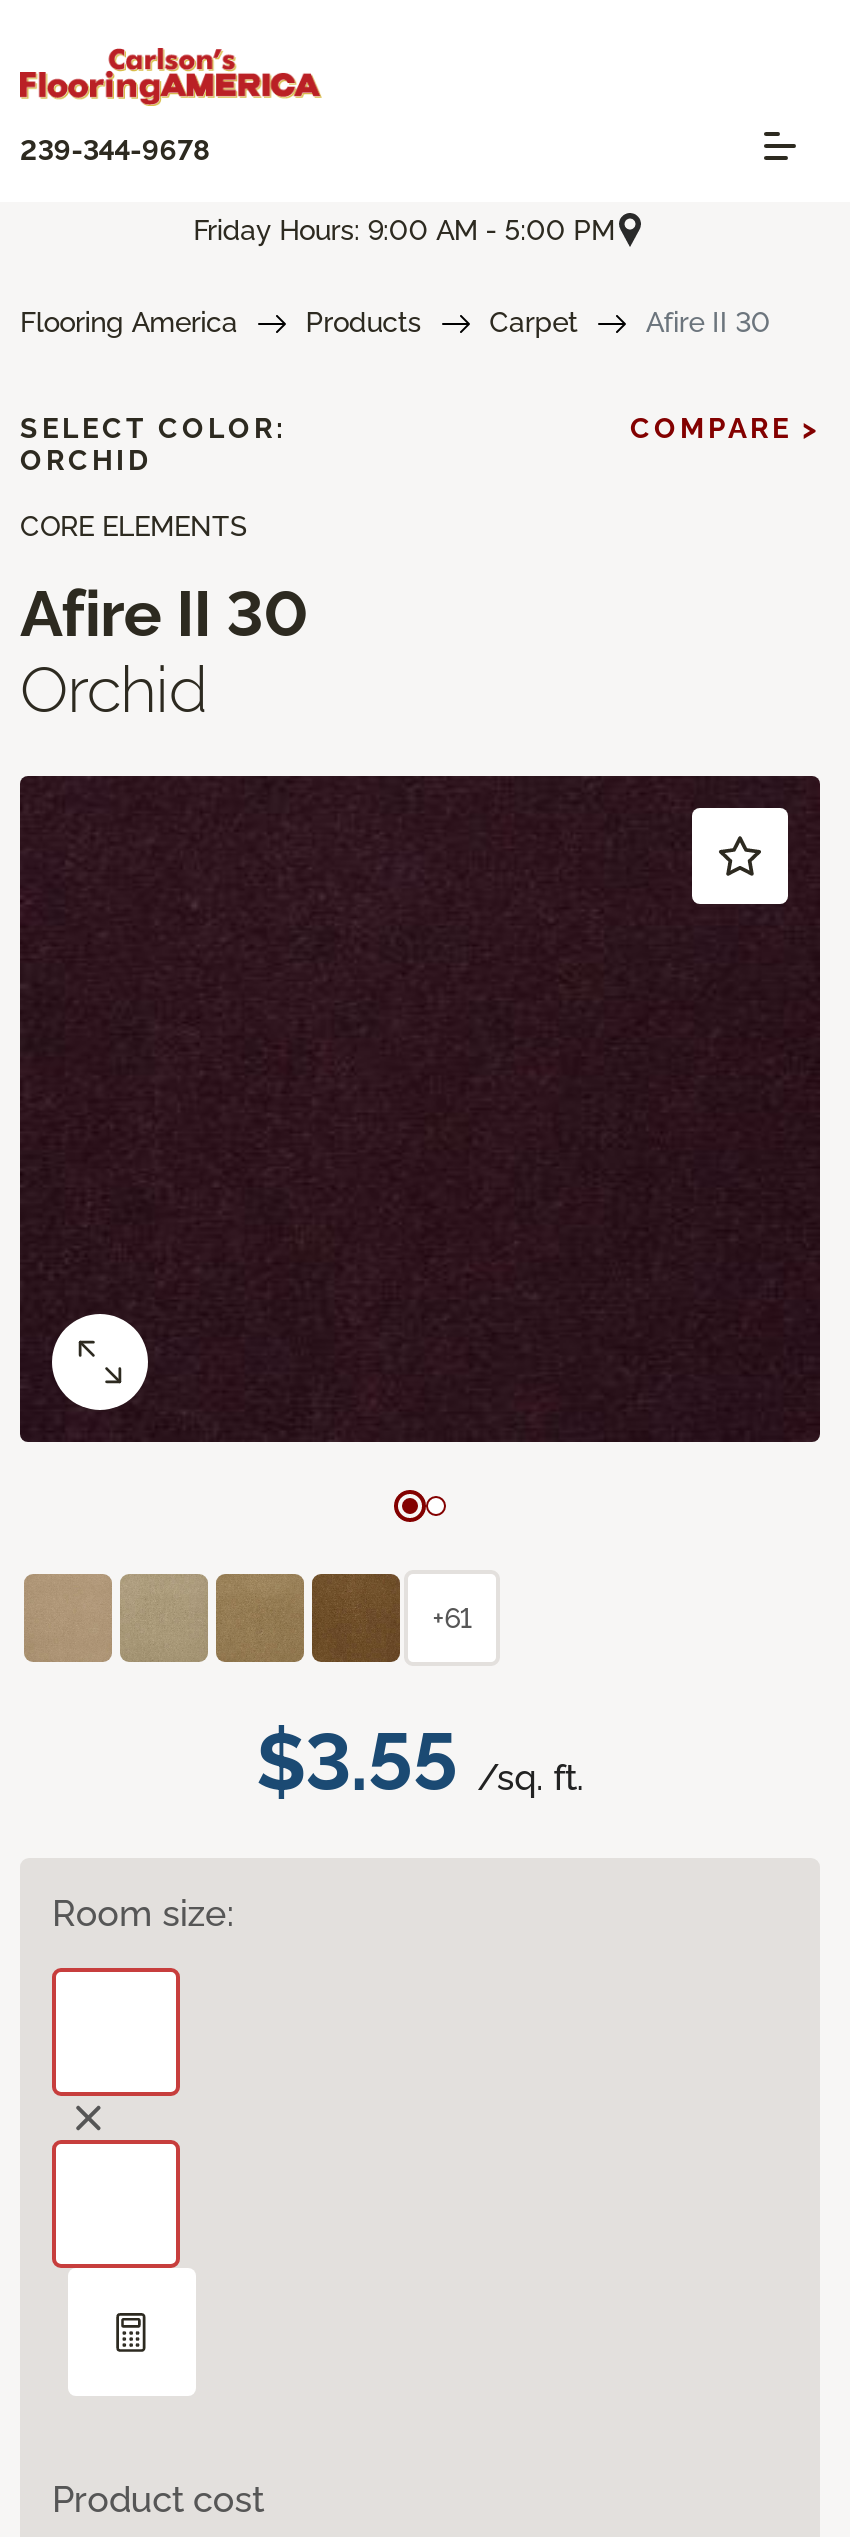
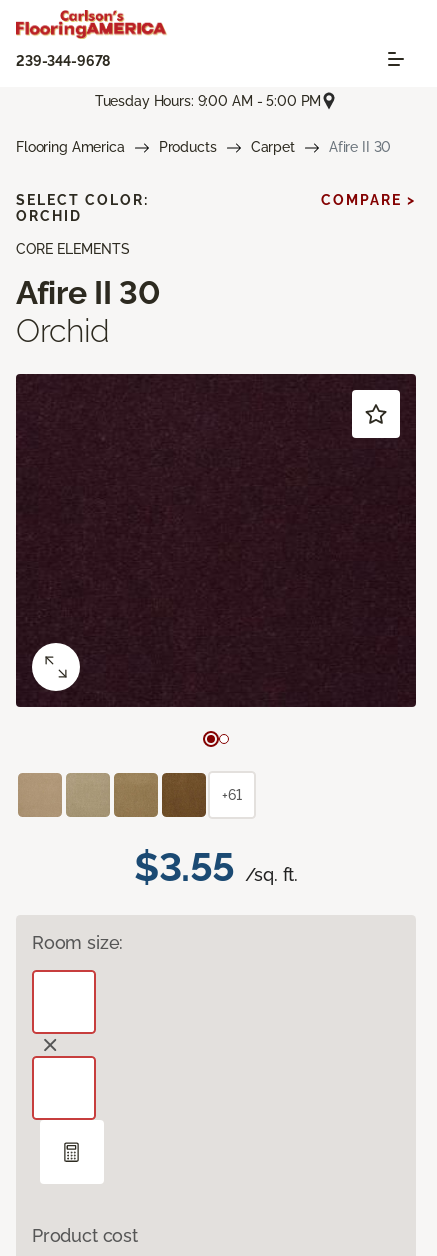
- Friday Hours: 9:00 AM - 5:00 PM
+ Tuesday Hours: 9:00 AM - 5:00 PM
